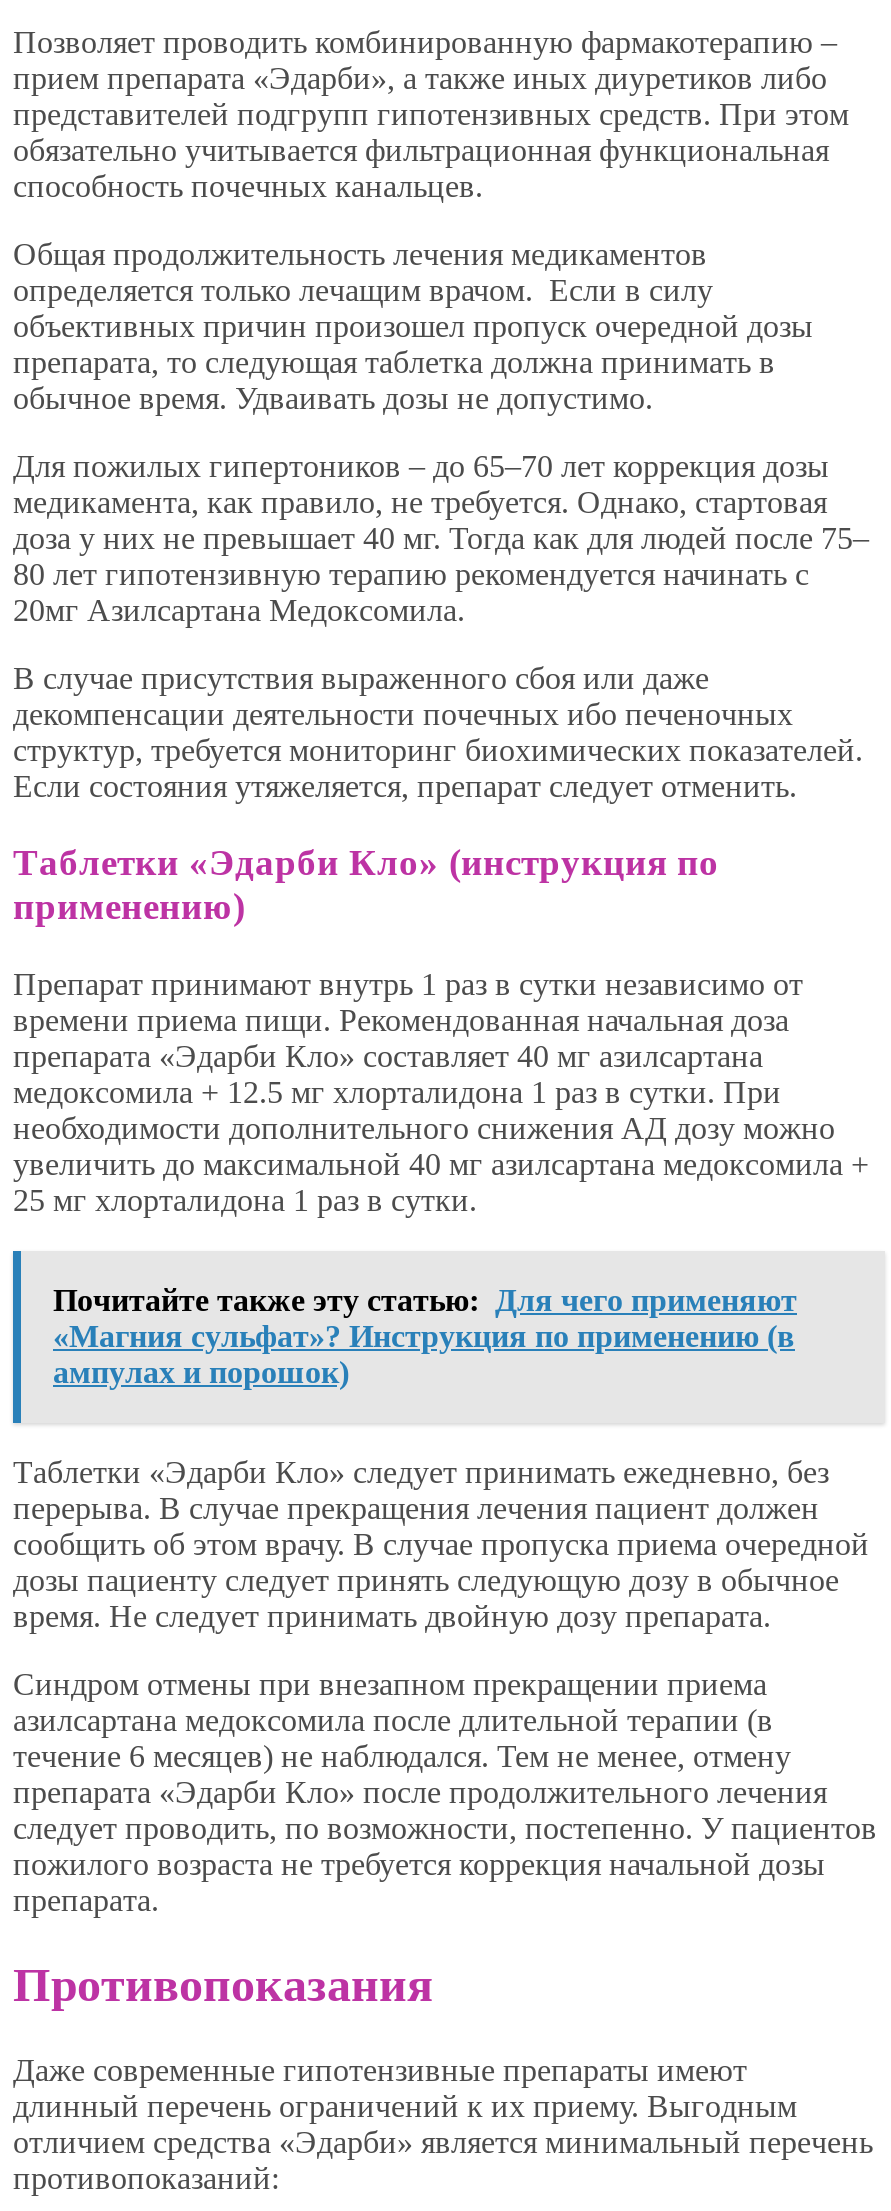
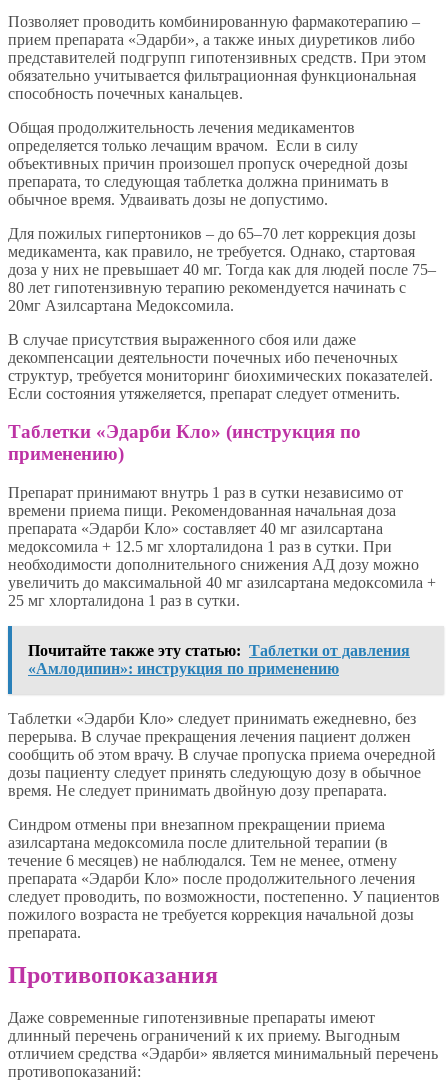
- Почитайте также эту статью: Для чего применяют
- «Магния сульфат»? Инструкция по применению (в
- ампулах и порошок)
+ Почитайте также эту статью: Таблетки от давления
+ «Амлодипин»: инструкция по применению
